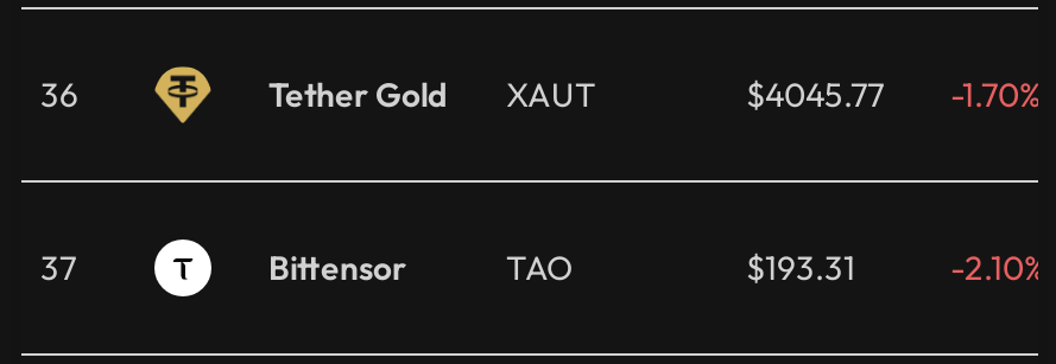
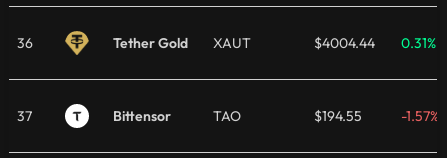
- $4045.77
+ $4004.44

- -1.70%
+ 0.31%

- $193.31
+ $194.55

- -2.10%
+ -1.57%
